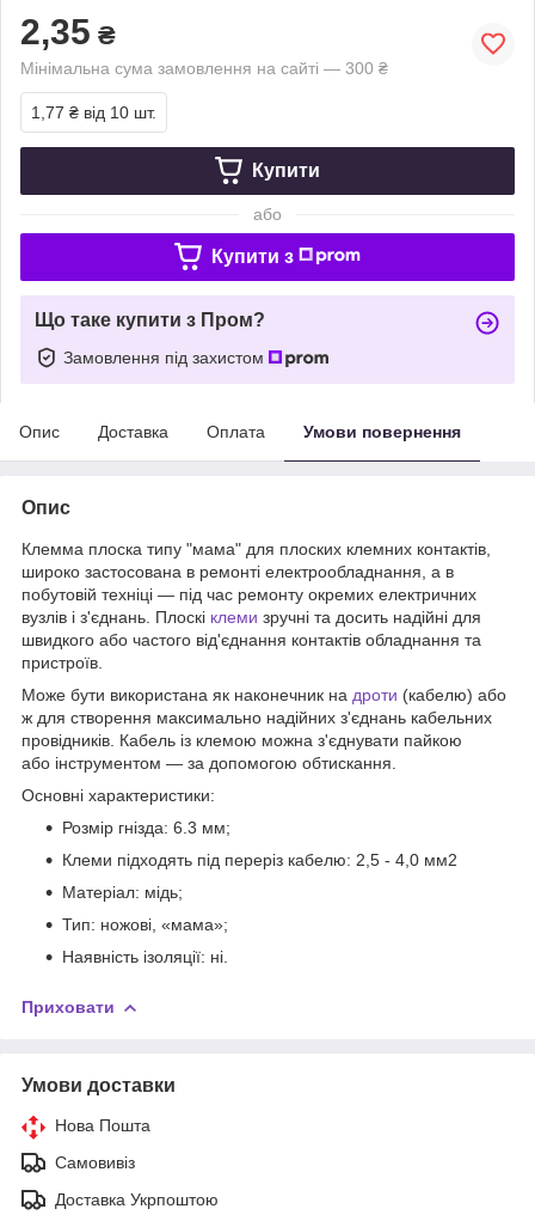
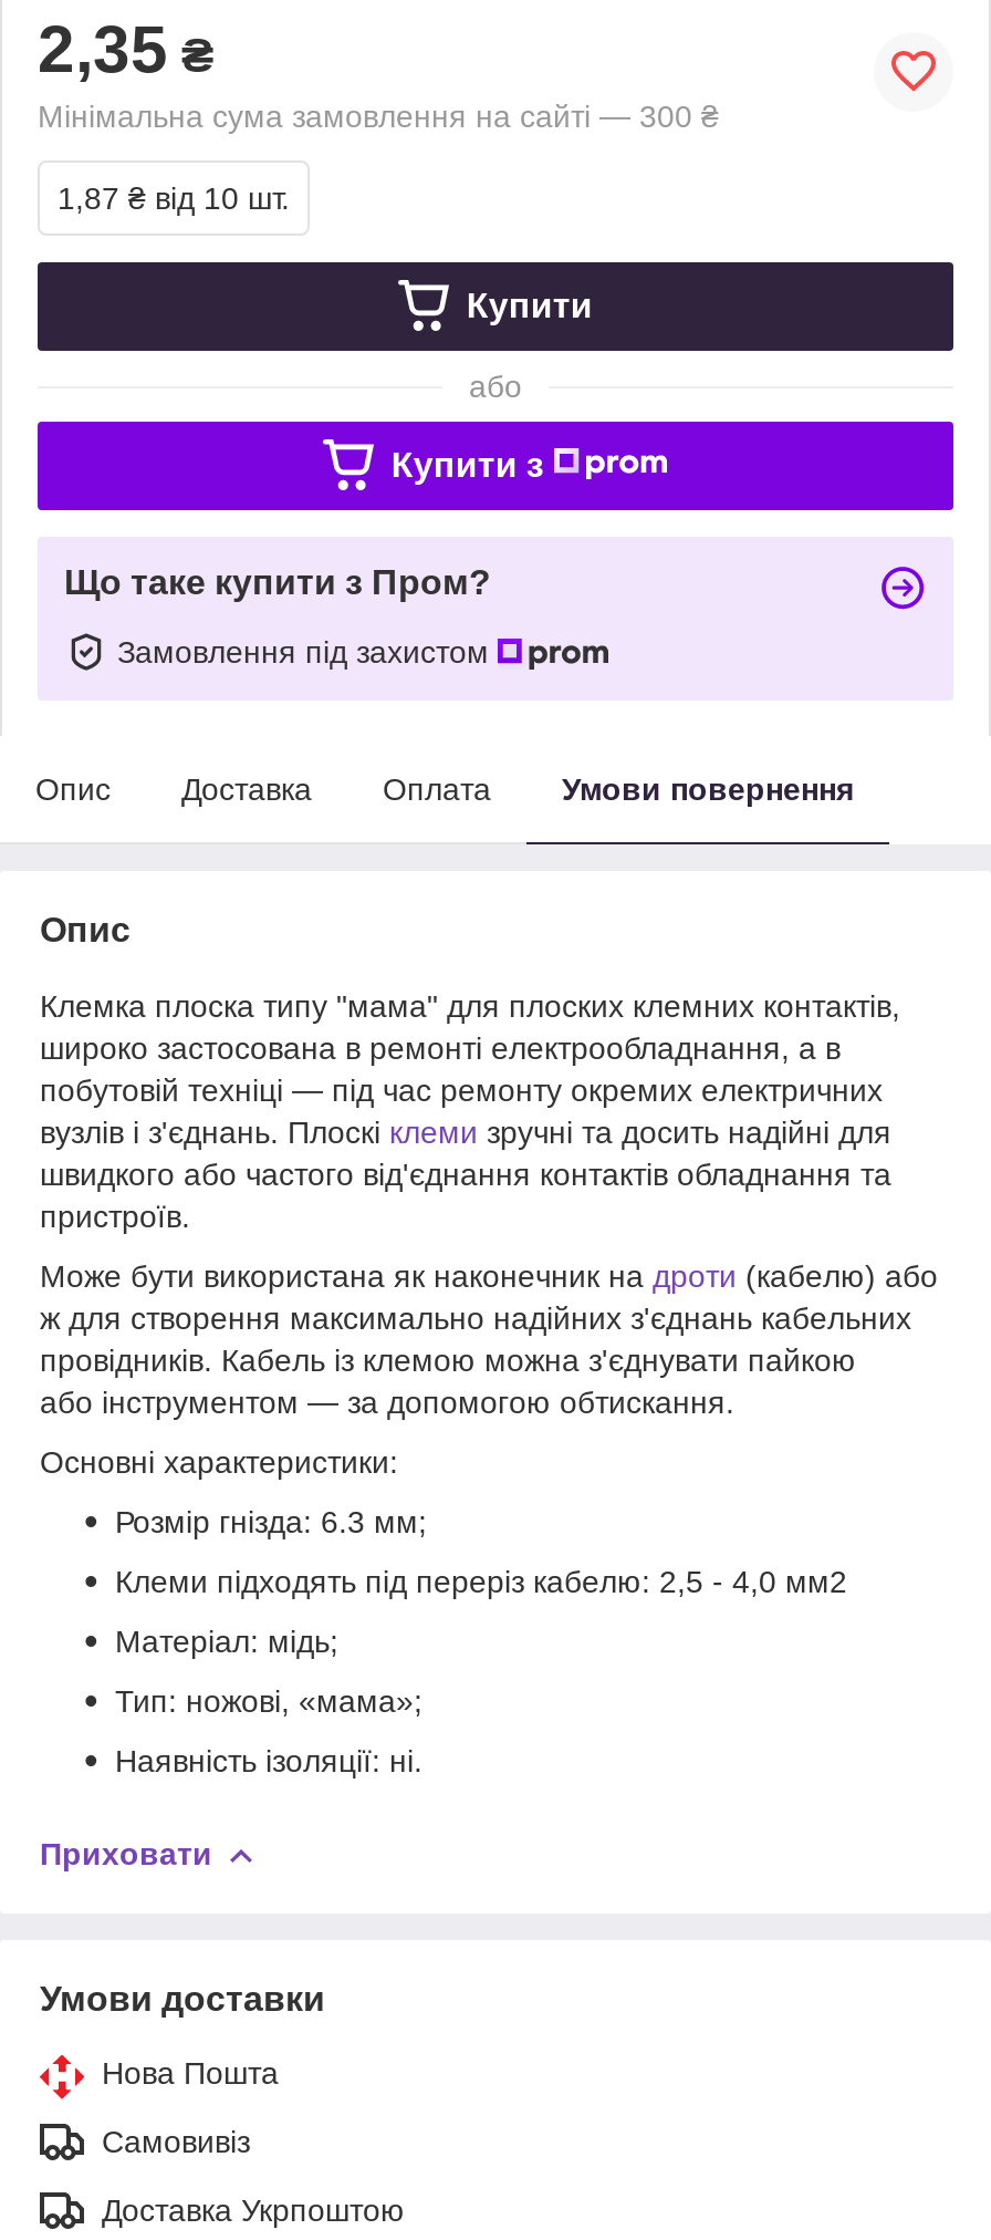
- 1,77 ₴ від 10 шт.
+ 1,87 ₴ від 10 шт.

- Клемма плоска типу "мама" для плоских клемних контактів,
+ Клемка плоска типу "мама" для плоских клемних контактів,
